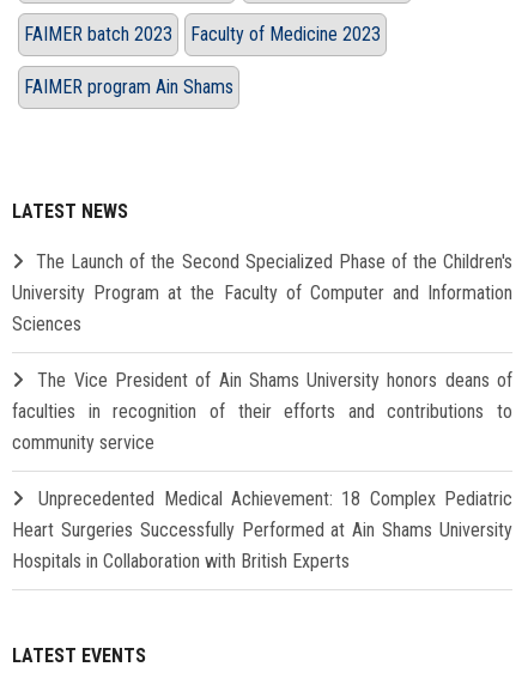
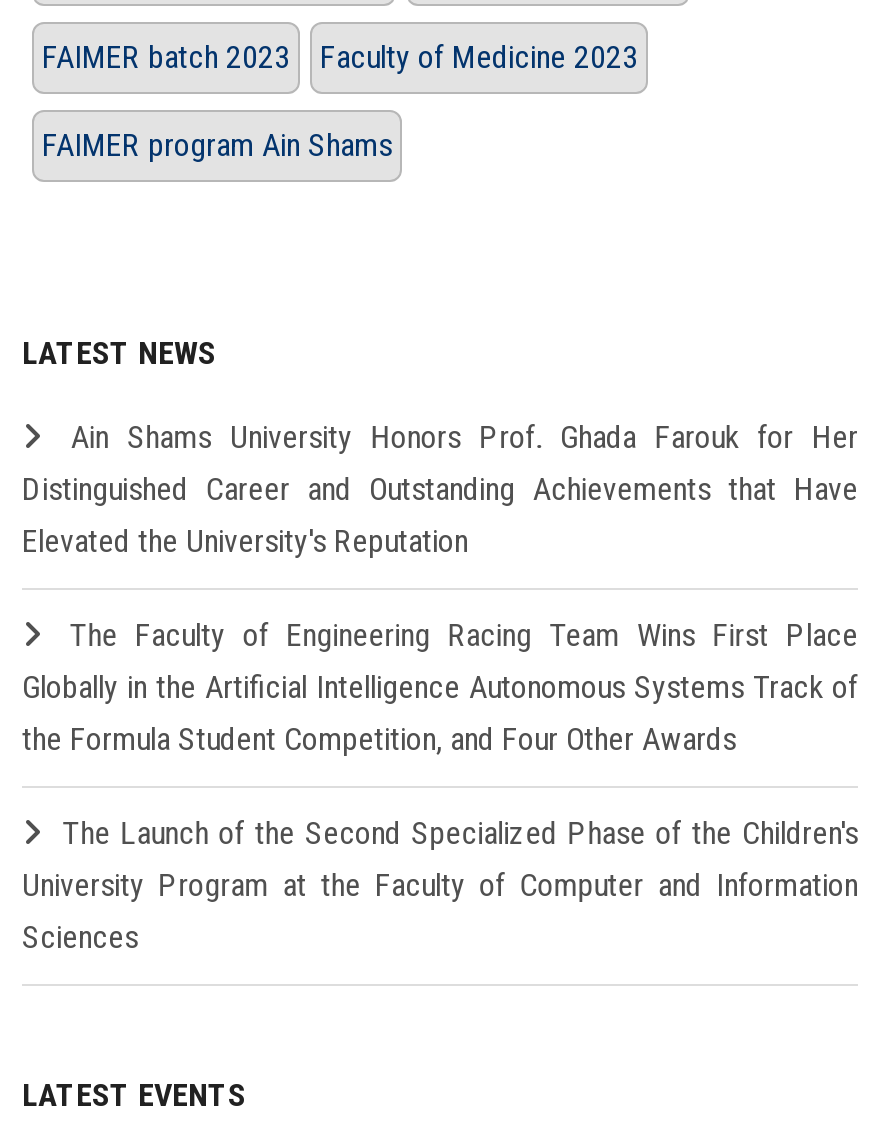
+ Ain Shams University Honors Prof. Ghada Farouk for Her
+ Distinguished Career and Outstanding Achievements that Have
+ Elevated the University's Reputation
+ The Faculty of Engineering Racing Team Wins First Place
+ Globally in the Artificial Intelligence Autonomous Systems Track of
+ the Formula Student Competition, and Four Other Awards

moved down: The Launch of the Second Specialized Phase of the Children's | University Program at the Faculty of Computer and Information | Sciences

- The Vice President of Ain Shams University honors deans of
- faculties in recognition of their efforts and contributions to
- community service
- Unprecedented Medical Achievement: 18 Complex Pediatric
- Heart Surgeries Successfully Performed at Ain Shams University
- Hospitals in Collaboration with British Experts
